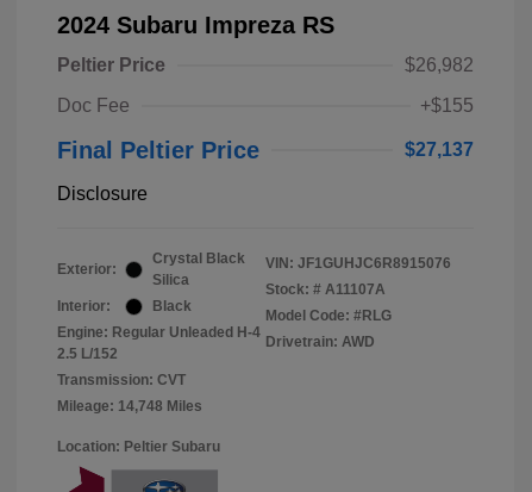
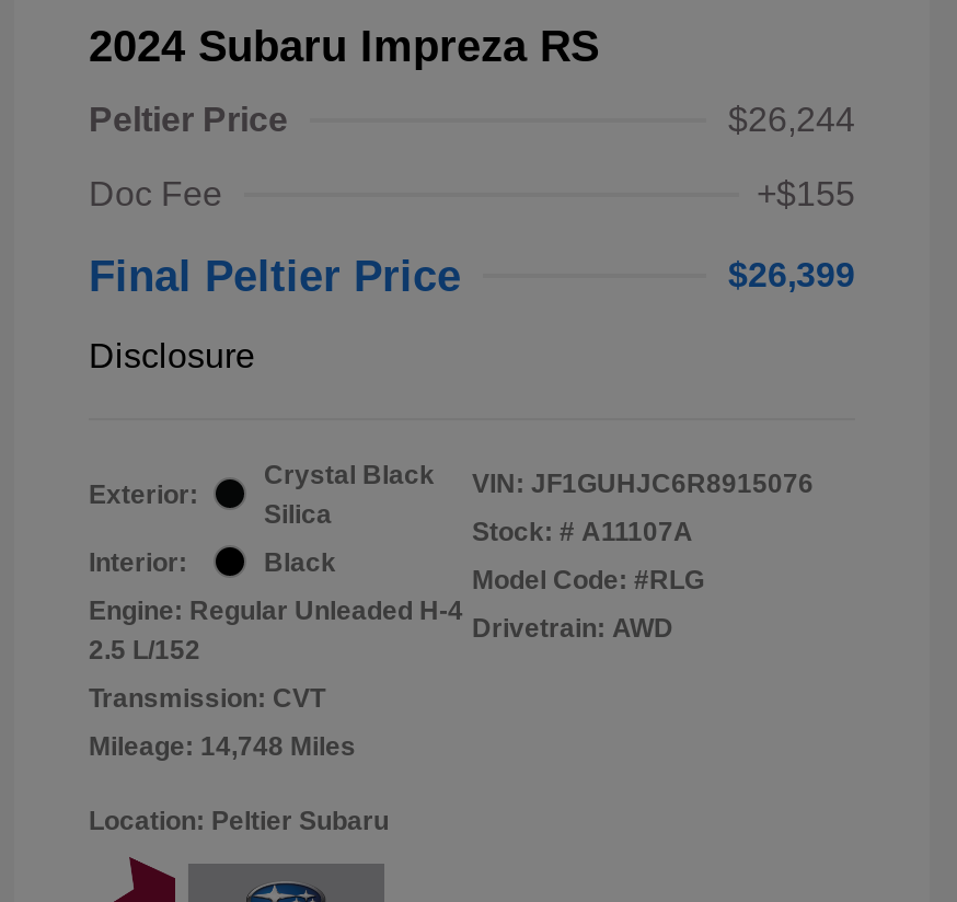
- $26,982
+ $26,244

- $27,137
+ $26,399
